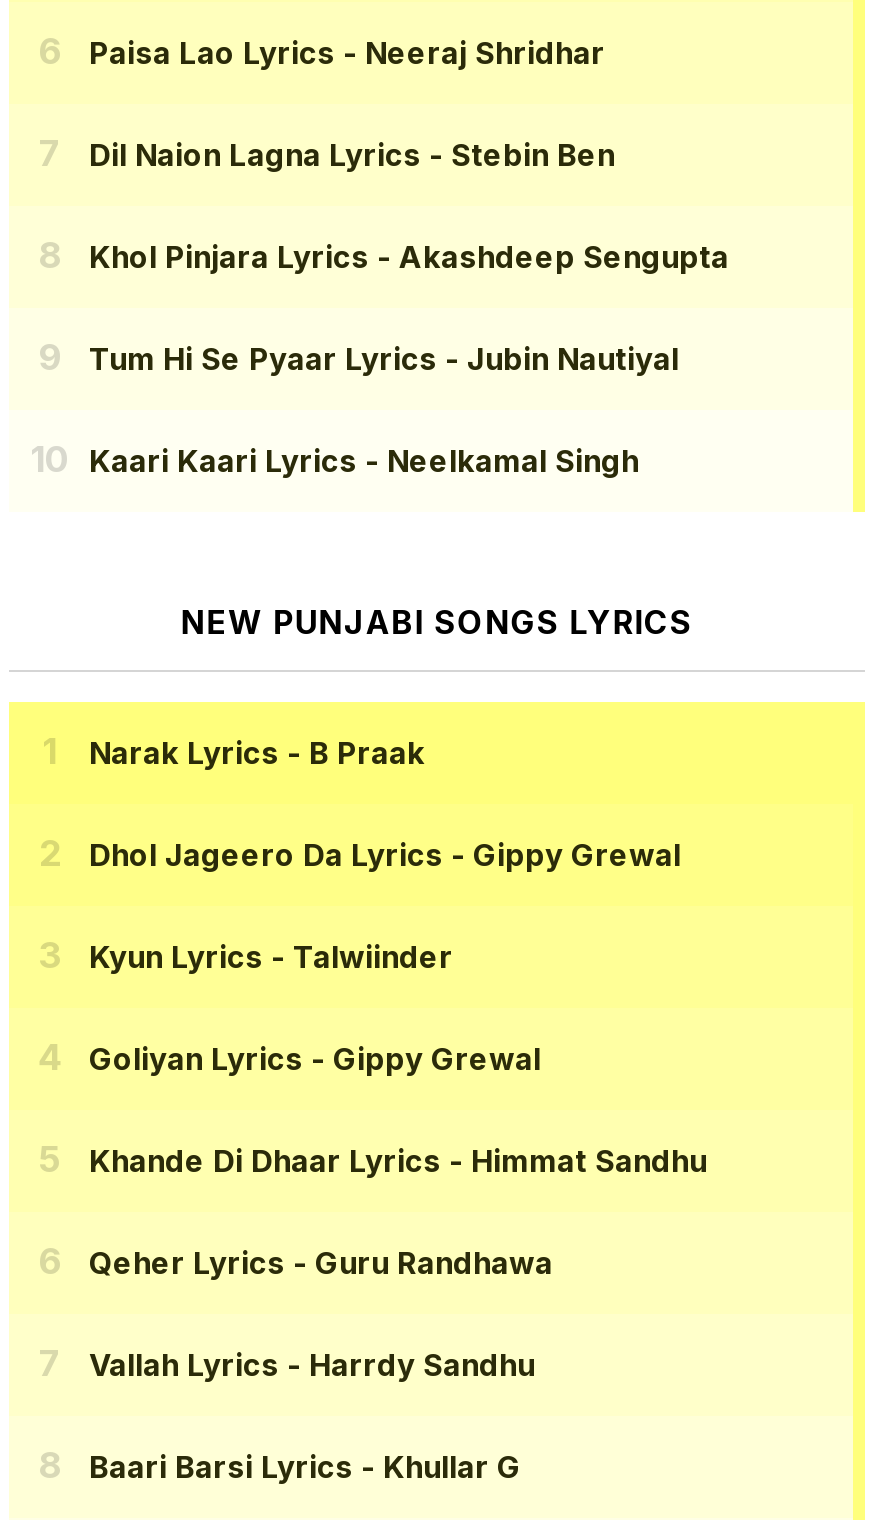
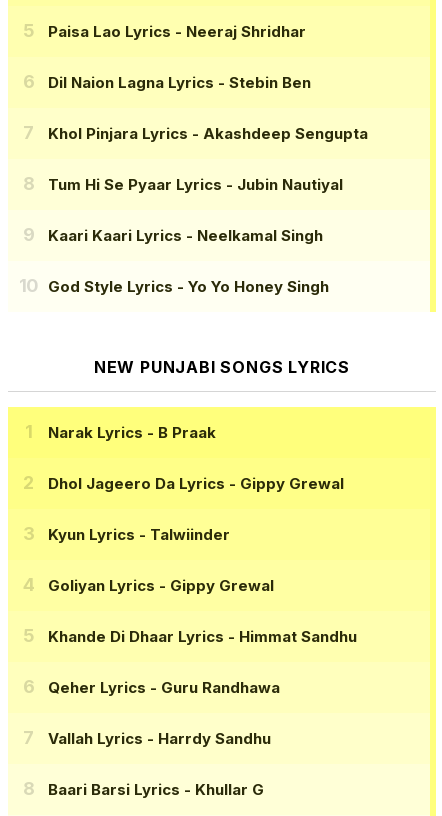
+ God Style Lyrics - Yo Yo Honey Singh
